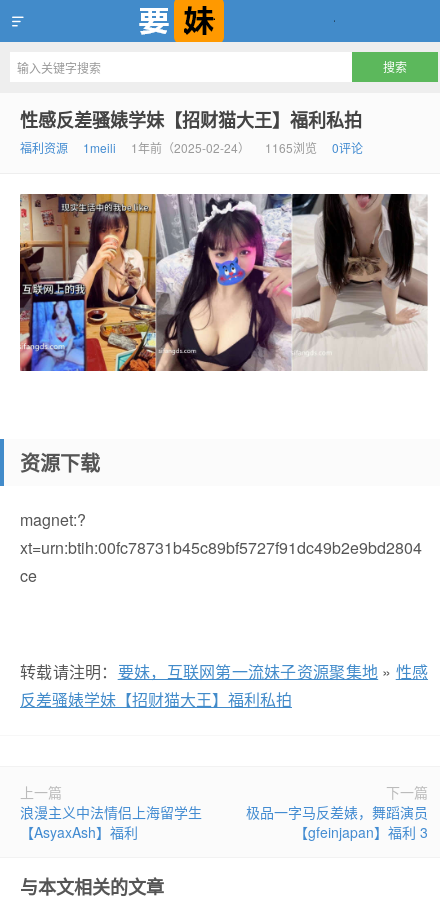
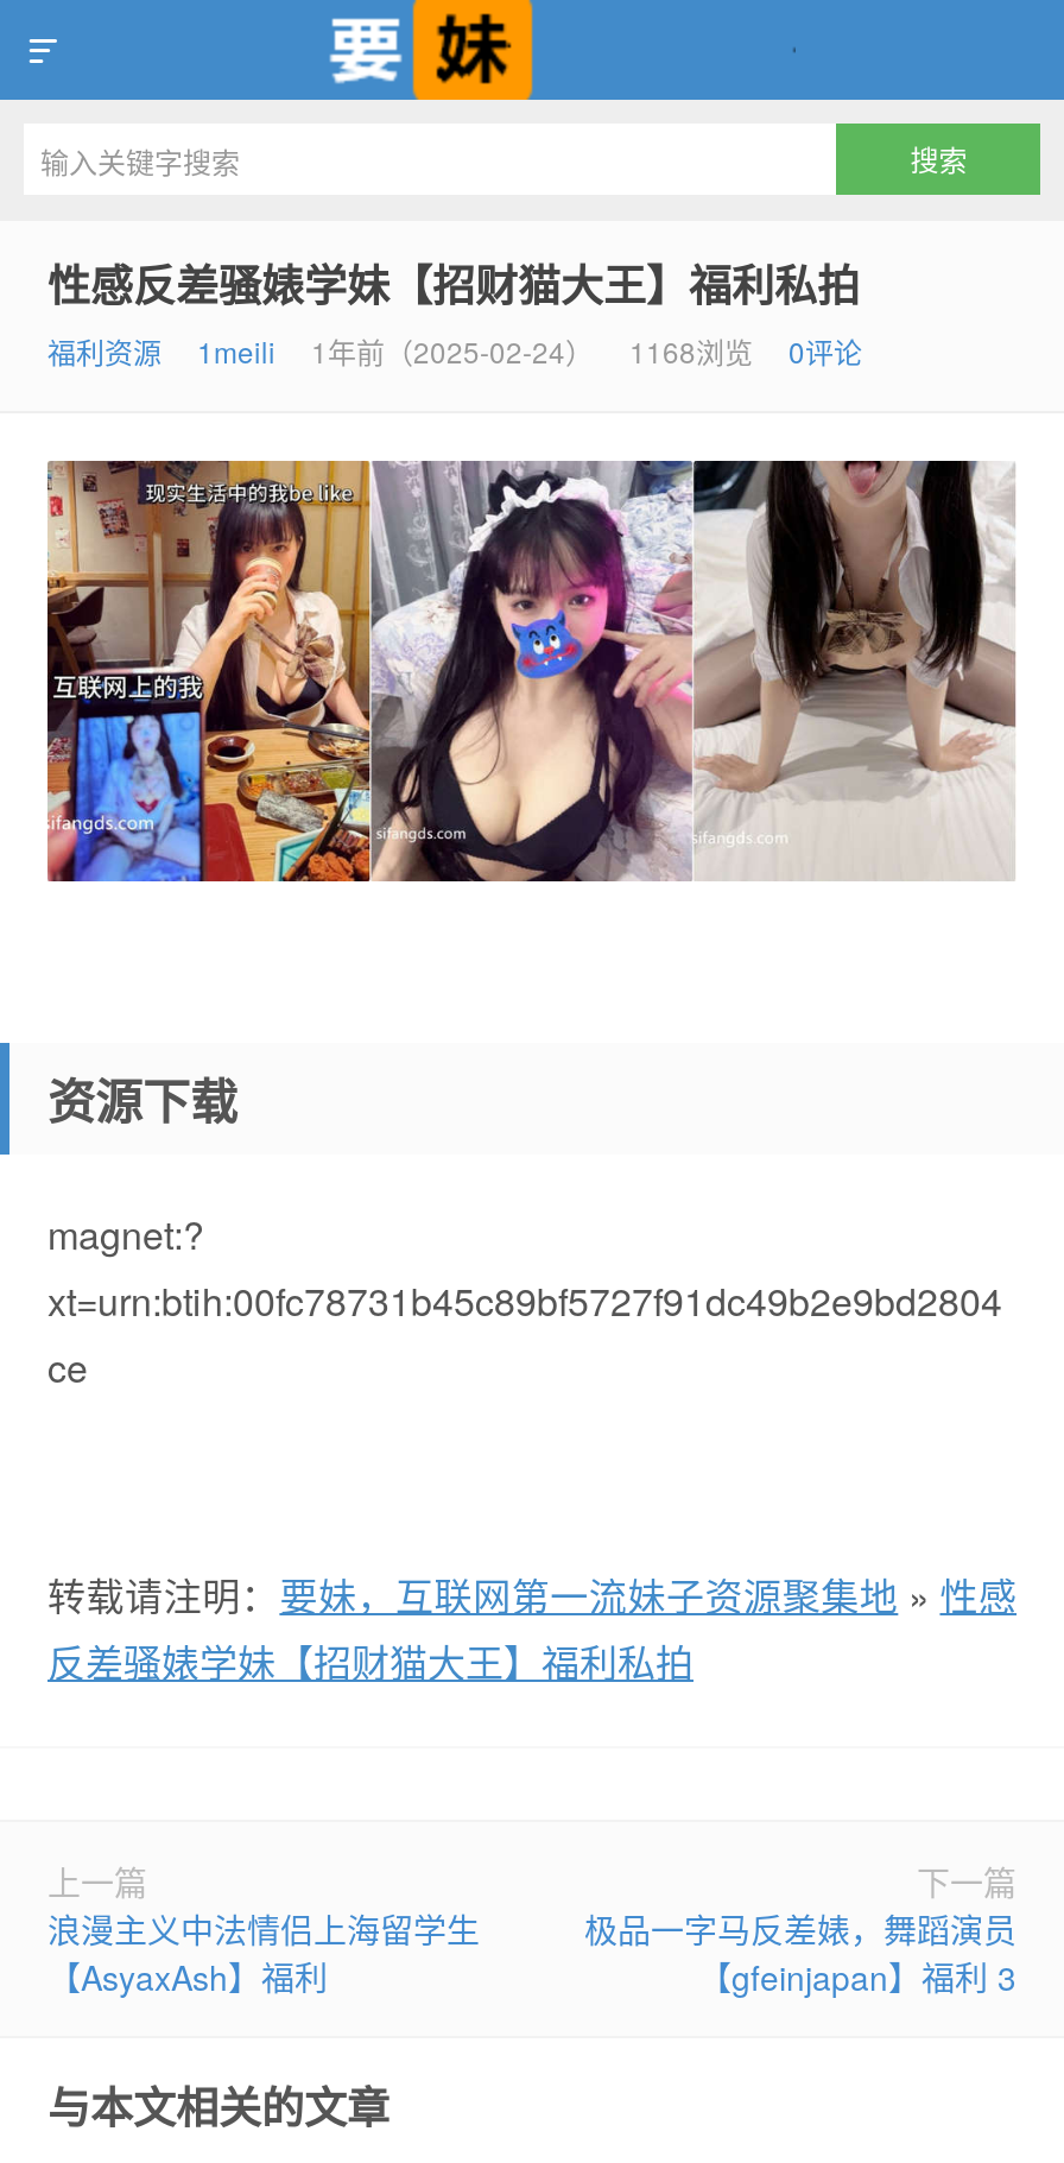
- 福利资源 1meili 1年前（2025-02-24） 1165浏览 0评论
+ 福利资源 1meili 1年前（2025-02-24） 1168浏览 0评论
